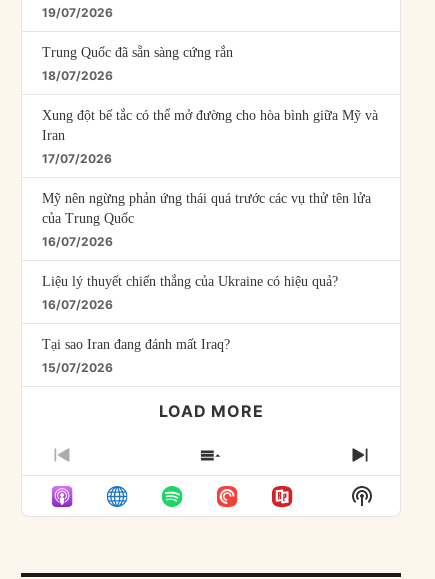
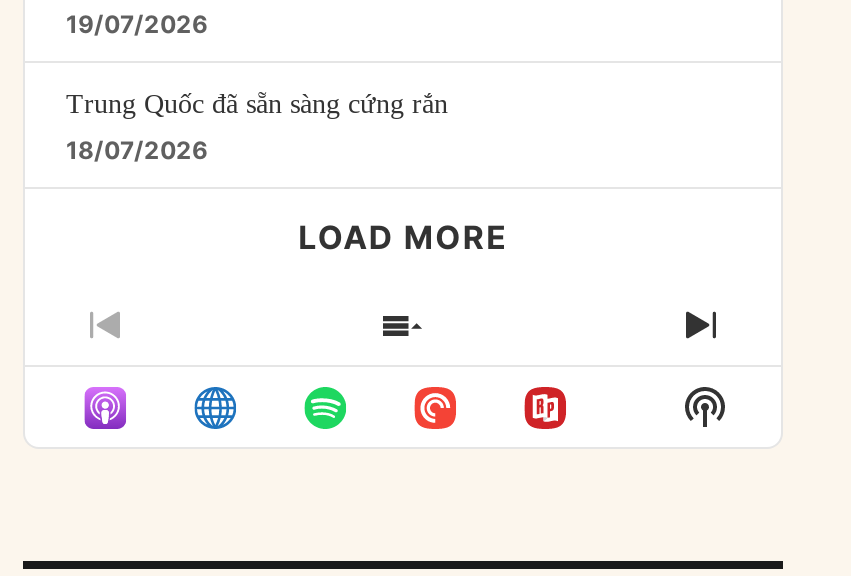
- Xung đột bế tắc có thể mở đường cho hòa bình giữa Mỹ và
- Iran
- 17/07/2026
- Mỹ nên ngừng phản ứng thái quá trước các vụ thử tên lửa
- của Trung Quốc
- 16/07/2026
- Liệu lý thuyết chiến thắng của Ukraine có hiệu quả?
- 16/07/2026
- Tại sao Iran đang đánh mất Iraq?
- 15/07/2026
